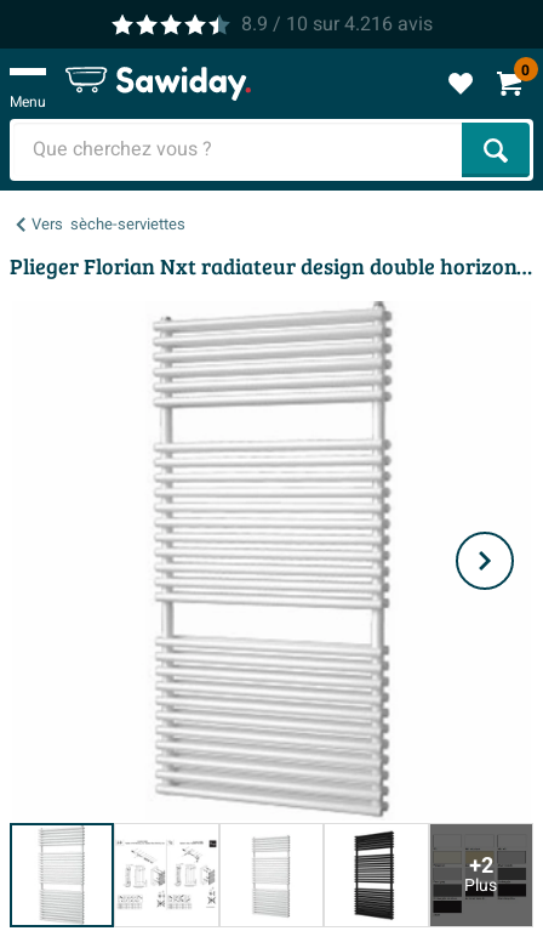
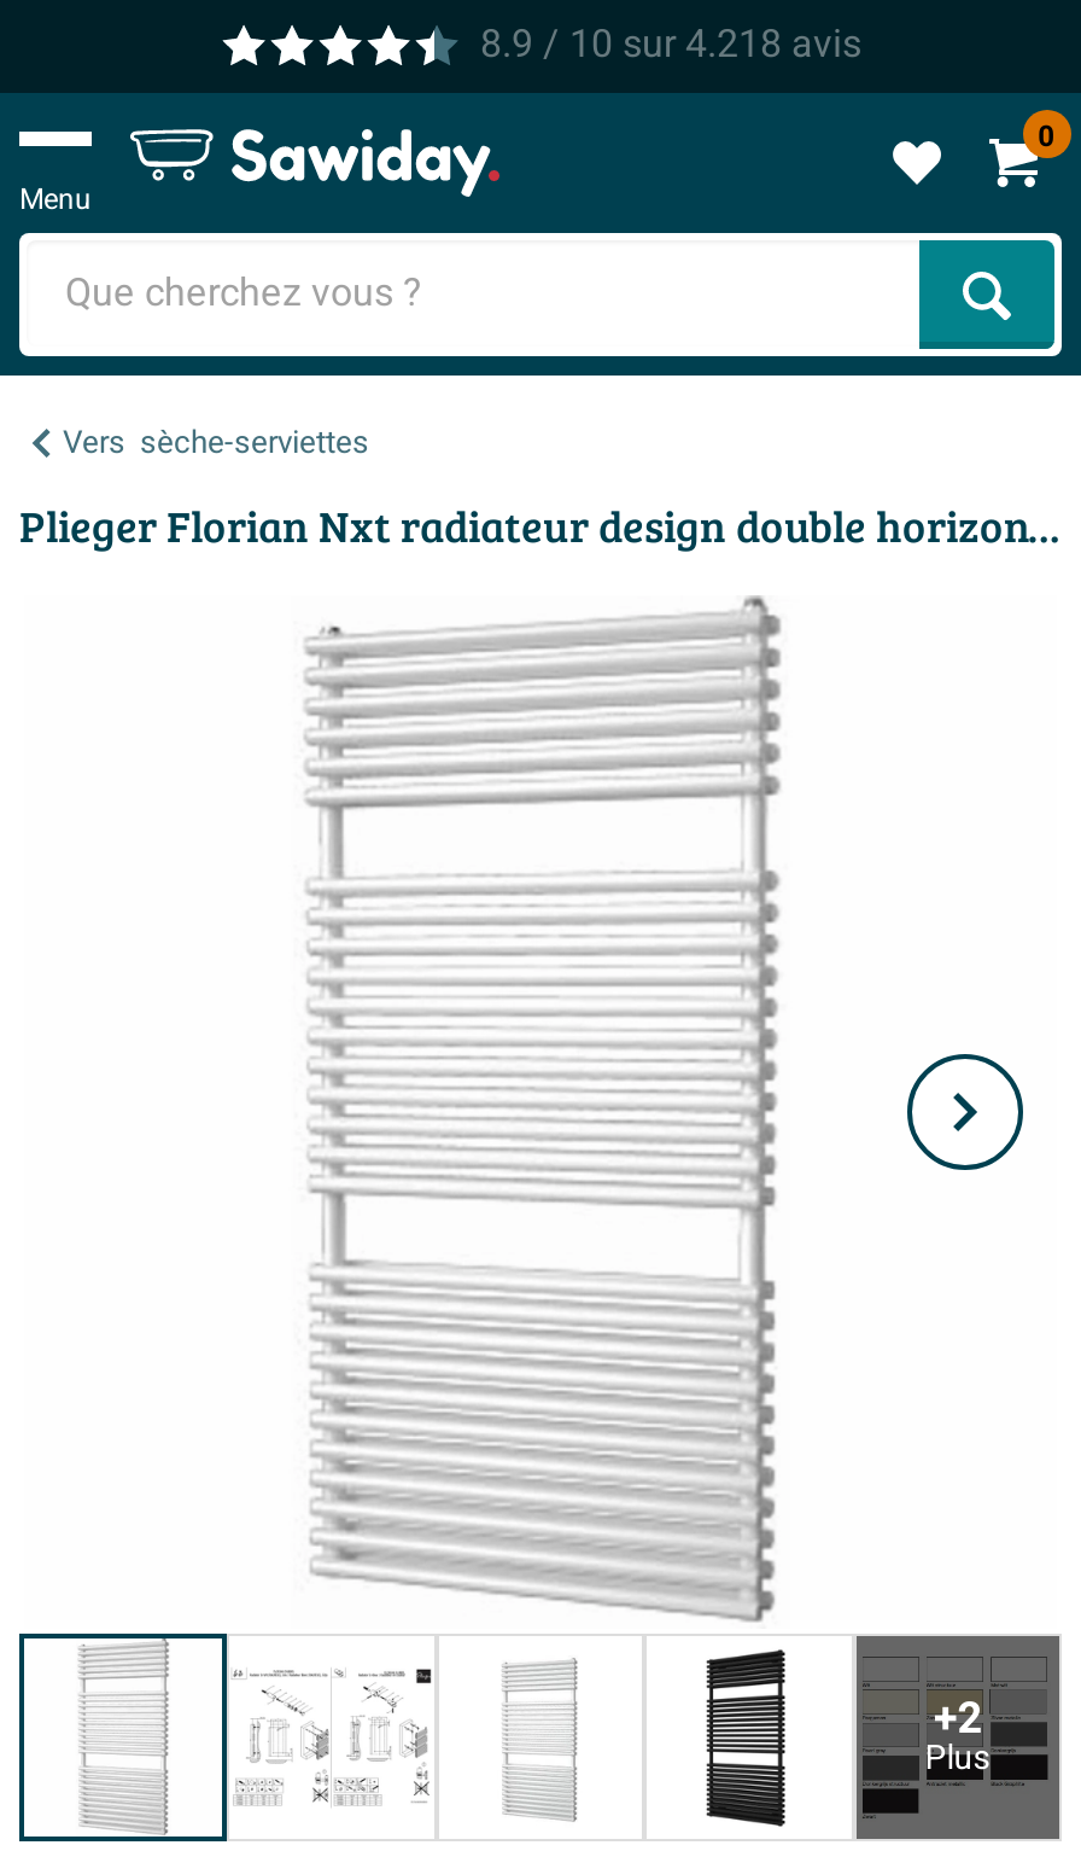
- 8.9 / 10 sur4.216 avis
+ 8.9 / 10 sur4.218 avis
